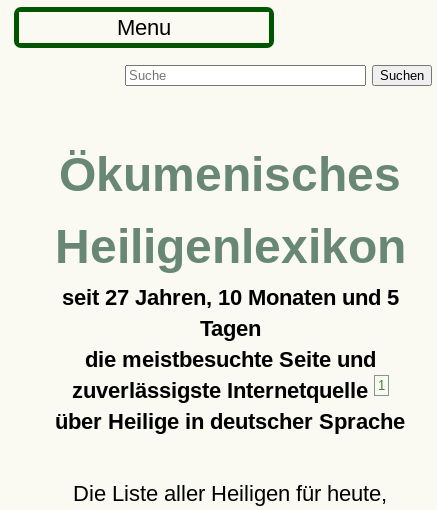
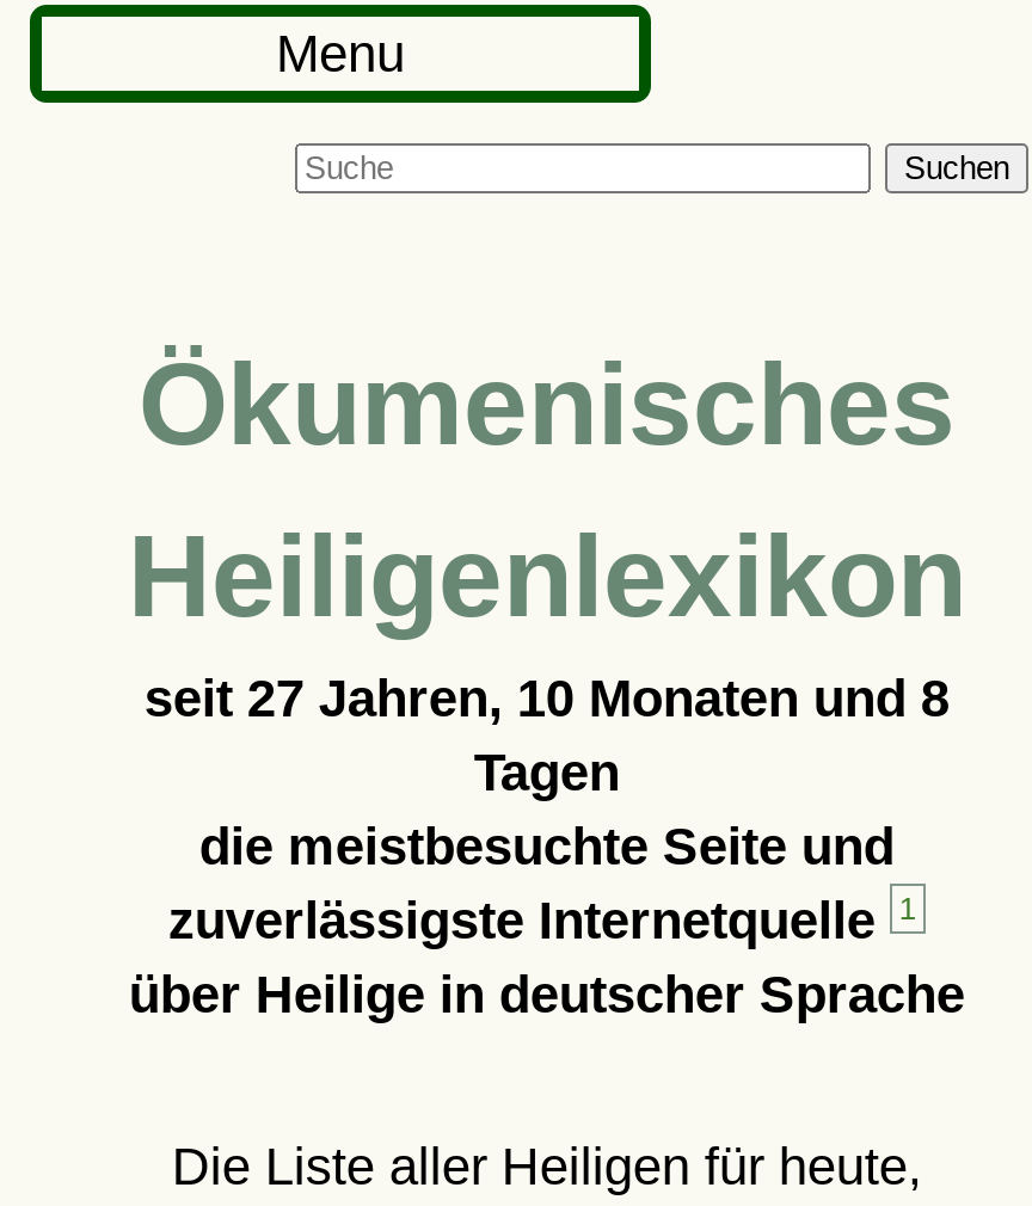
- seit 27 Jahren, 10 Monaten und 5
+ seit 27 Jahren, 10 Monaten und 8
